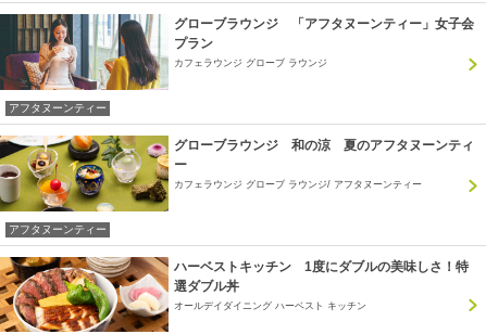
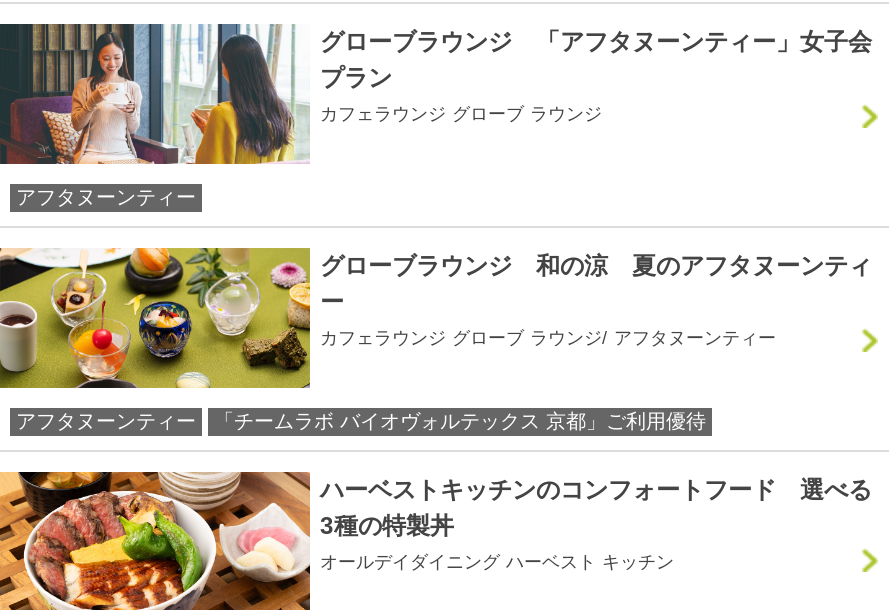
- ハーベストキッチン 1度にダブルの美味しさ！特
- 選ダブル丼
+ 「チームラボ バイオヴォルテックス 京都」ご利用優待
+ ハーベストキッチンのコンフォートフード 選べる
+ 3種の特製丼
